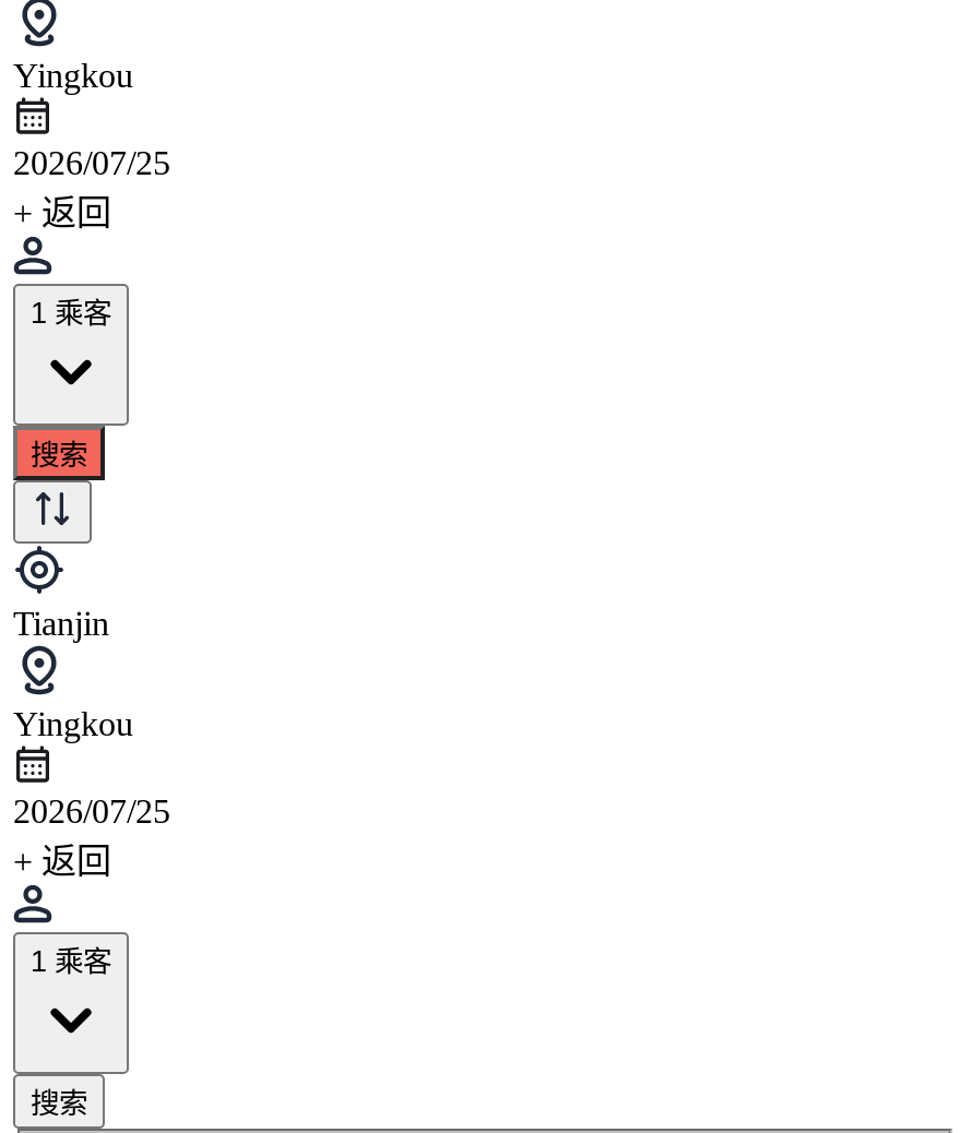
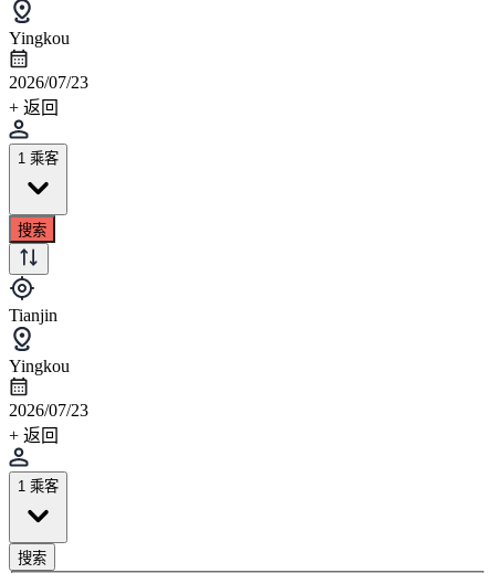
- 2026/07/25
+ 2026/07/23

- 2026/07/25
+ 2026/07/23
